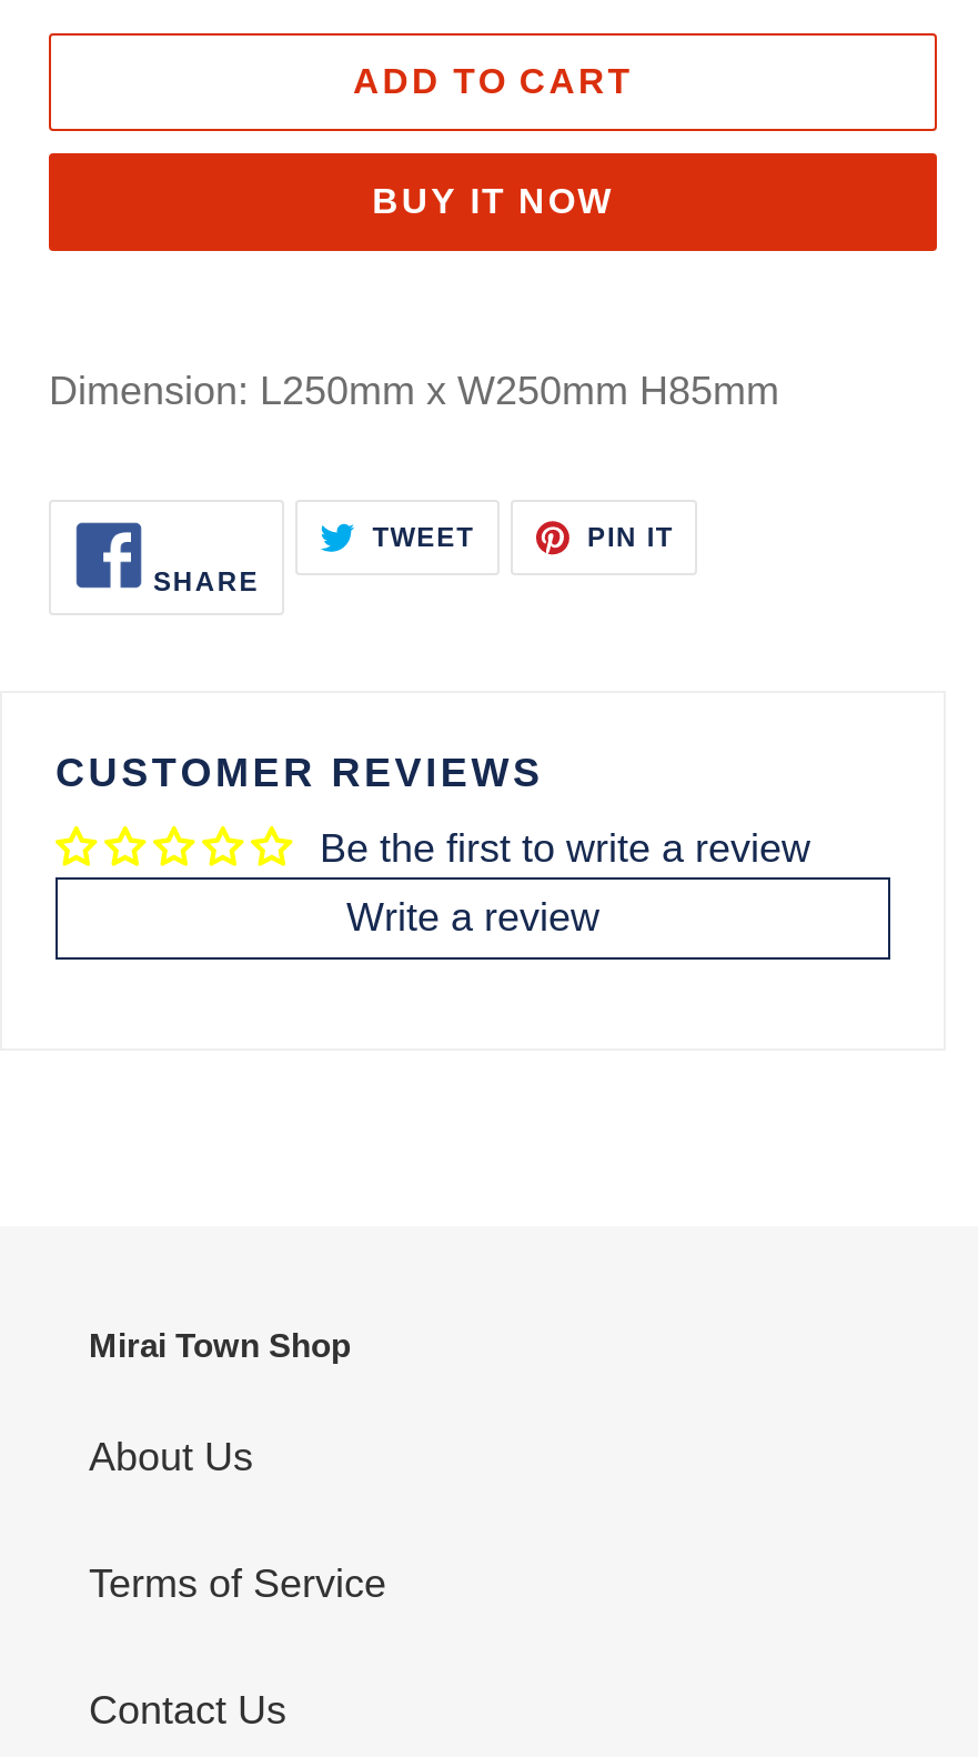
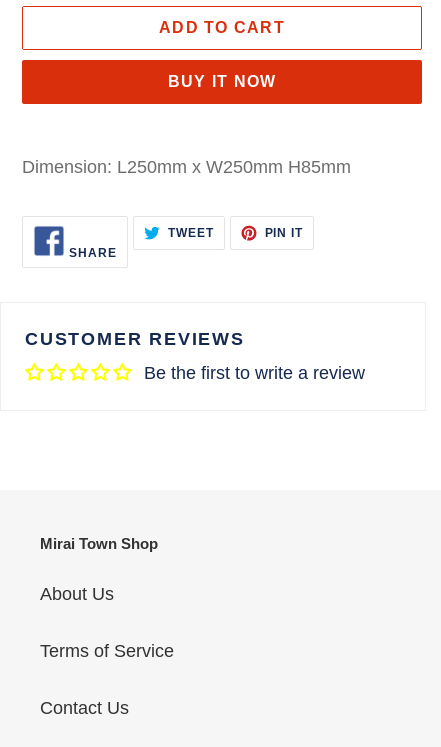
- Write a review
